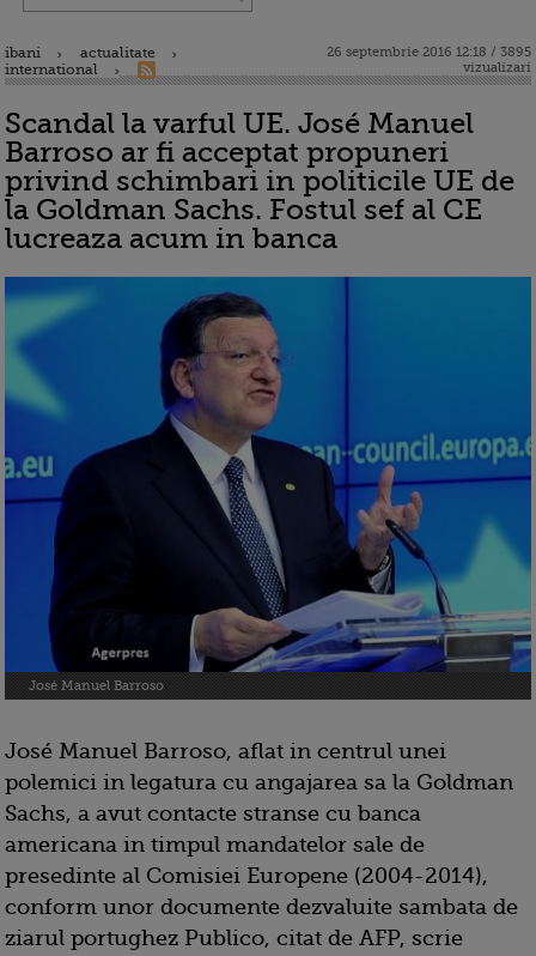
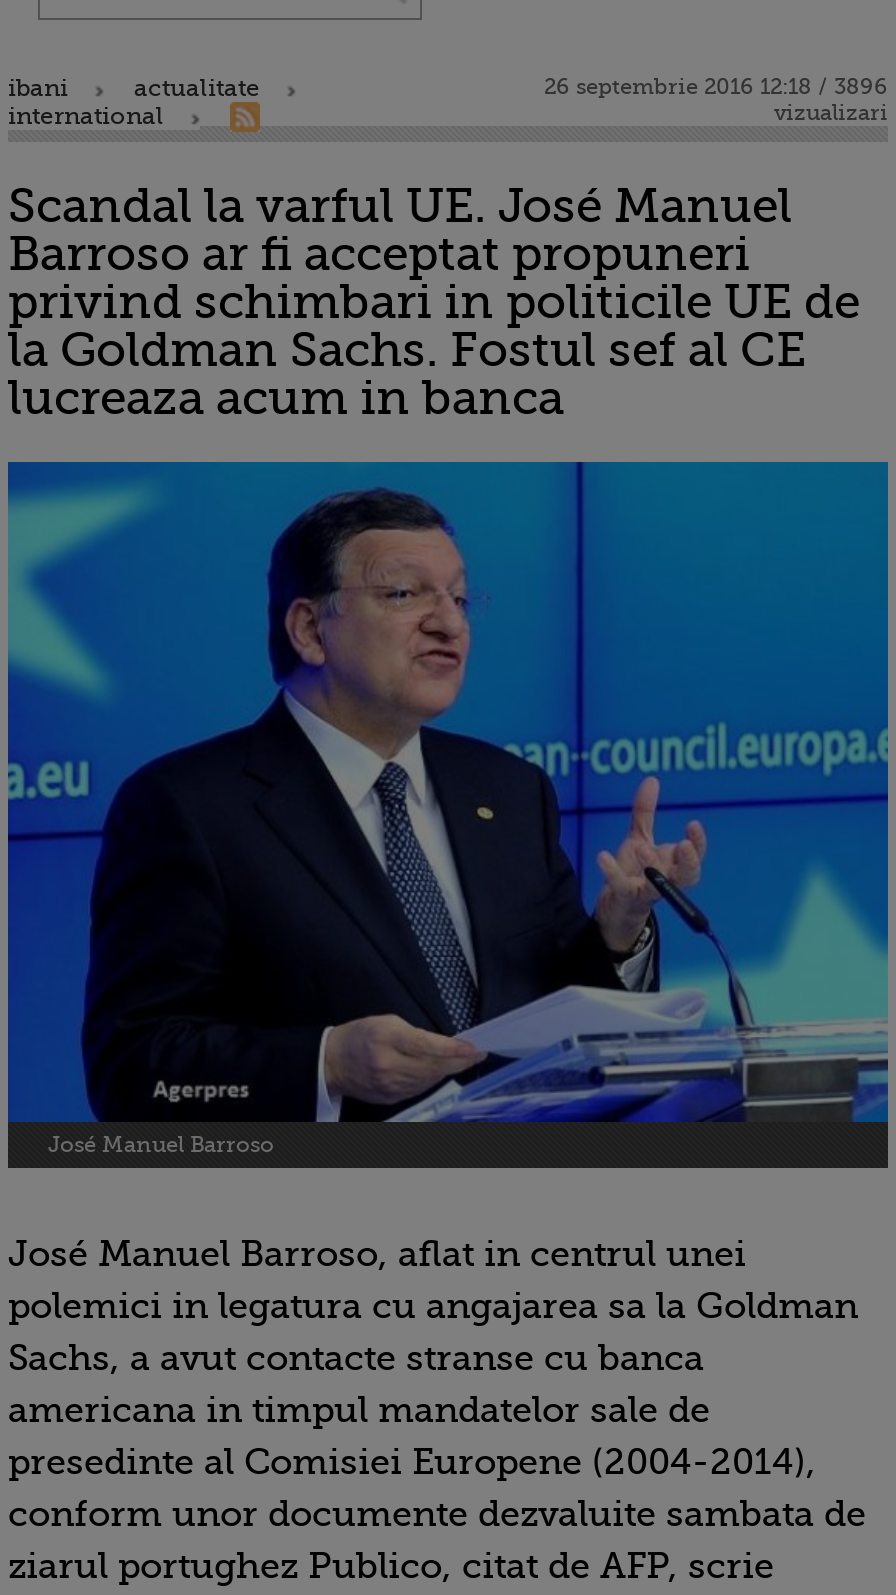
- 26 septembrie 2016 12:18 / 3895
+ 26 septembrie 2016 12:18 / 3896
